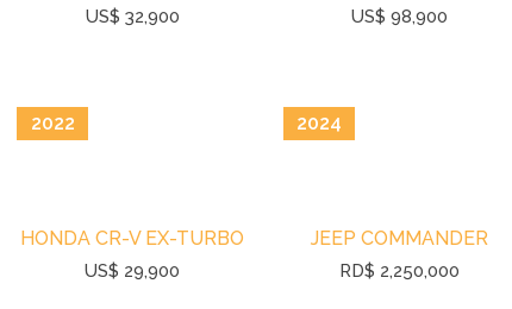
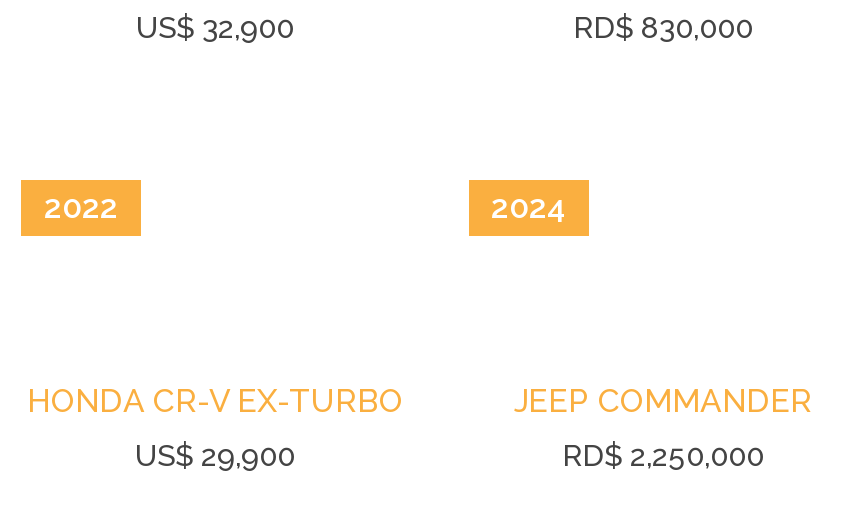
- US$ 98,900
+ RD$ 830,000
